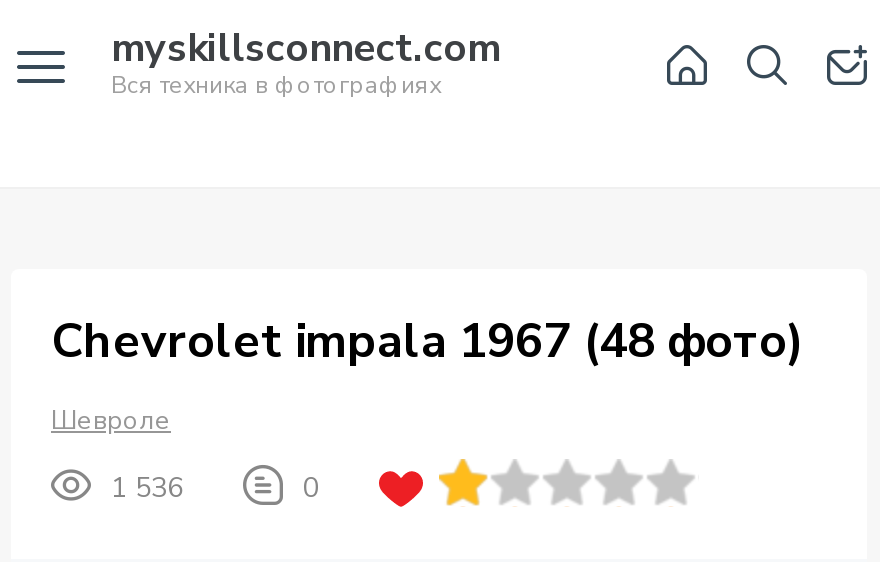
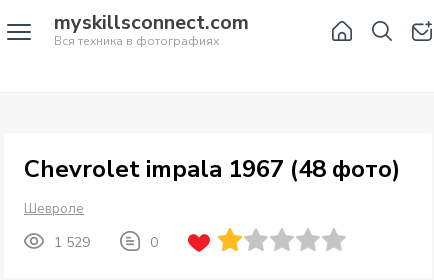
- 1 536
+ 1 529
